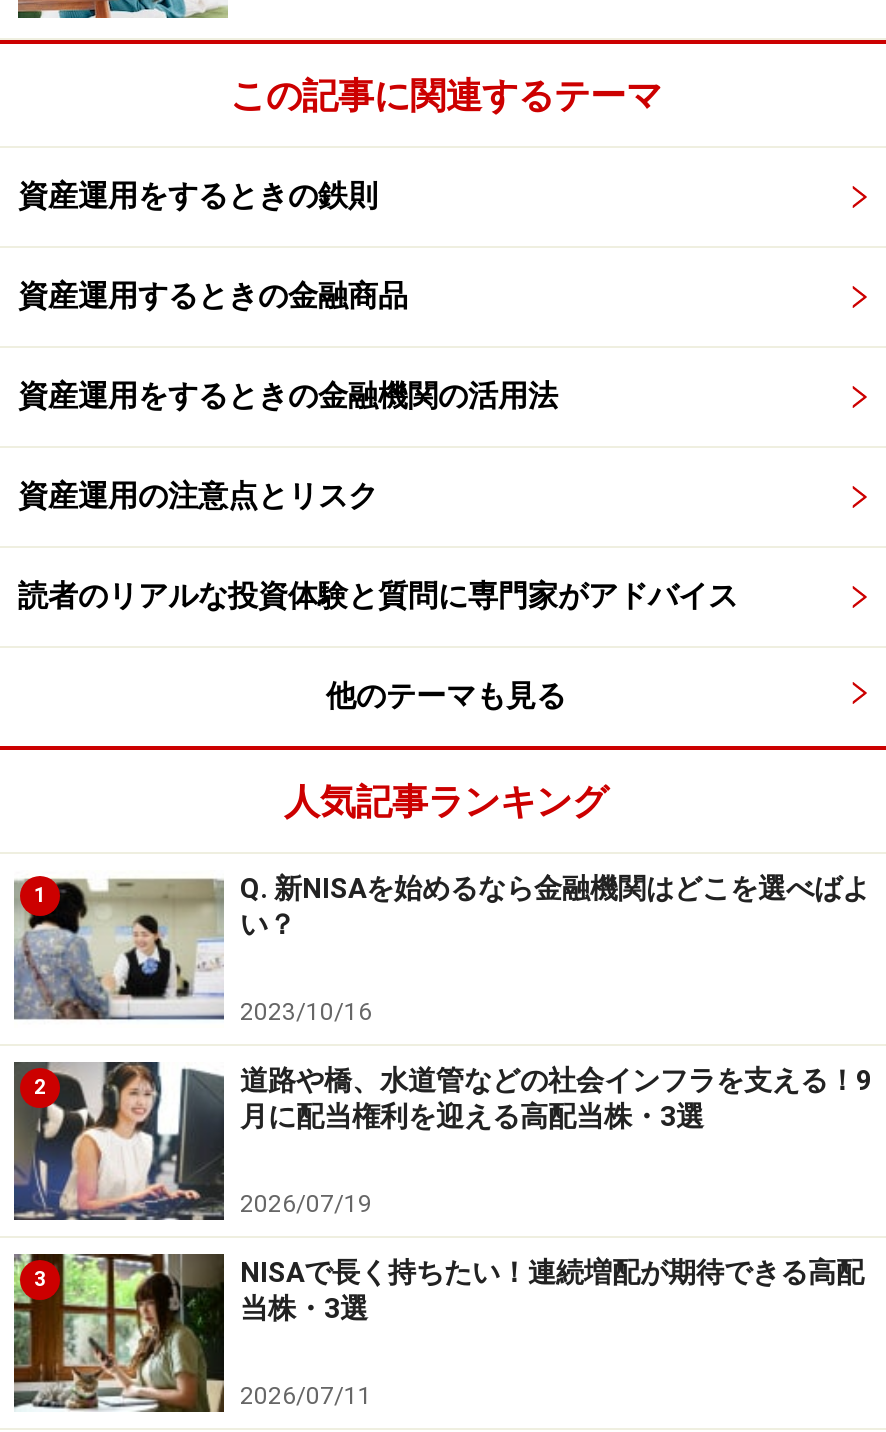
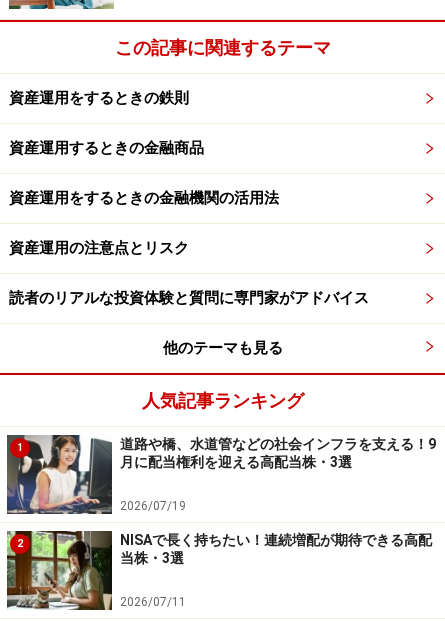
- [image]
- Q. 新NISAを始めるなら金融機関はどこを選べばよ
- い？
- 2023/10/16
- 2

- 3
+ 2
